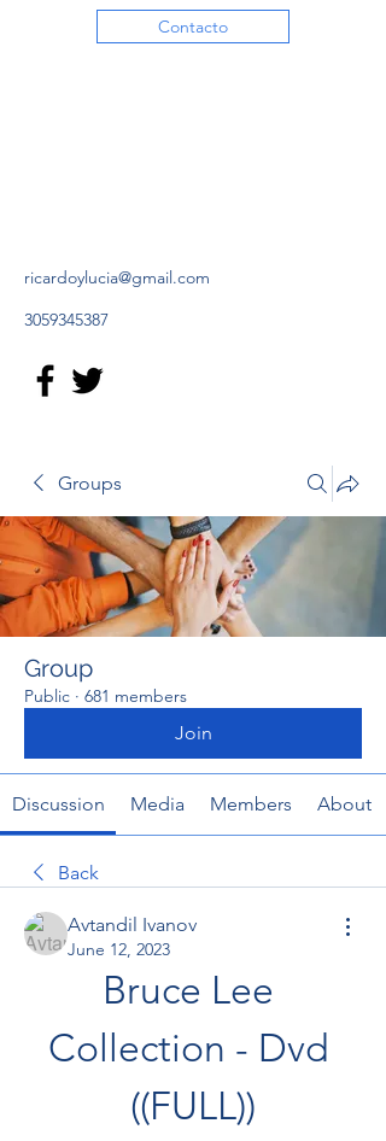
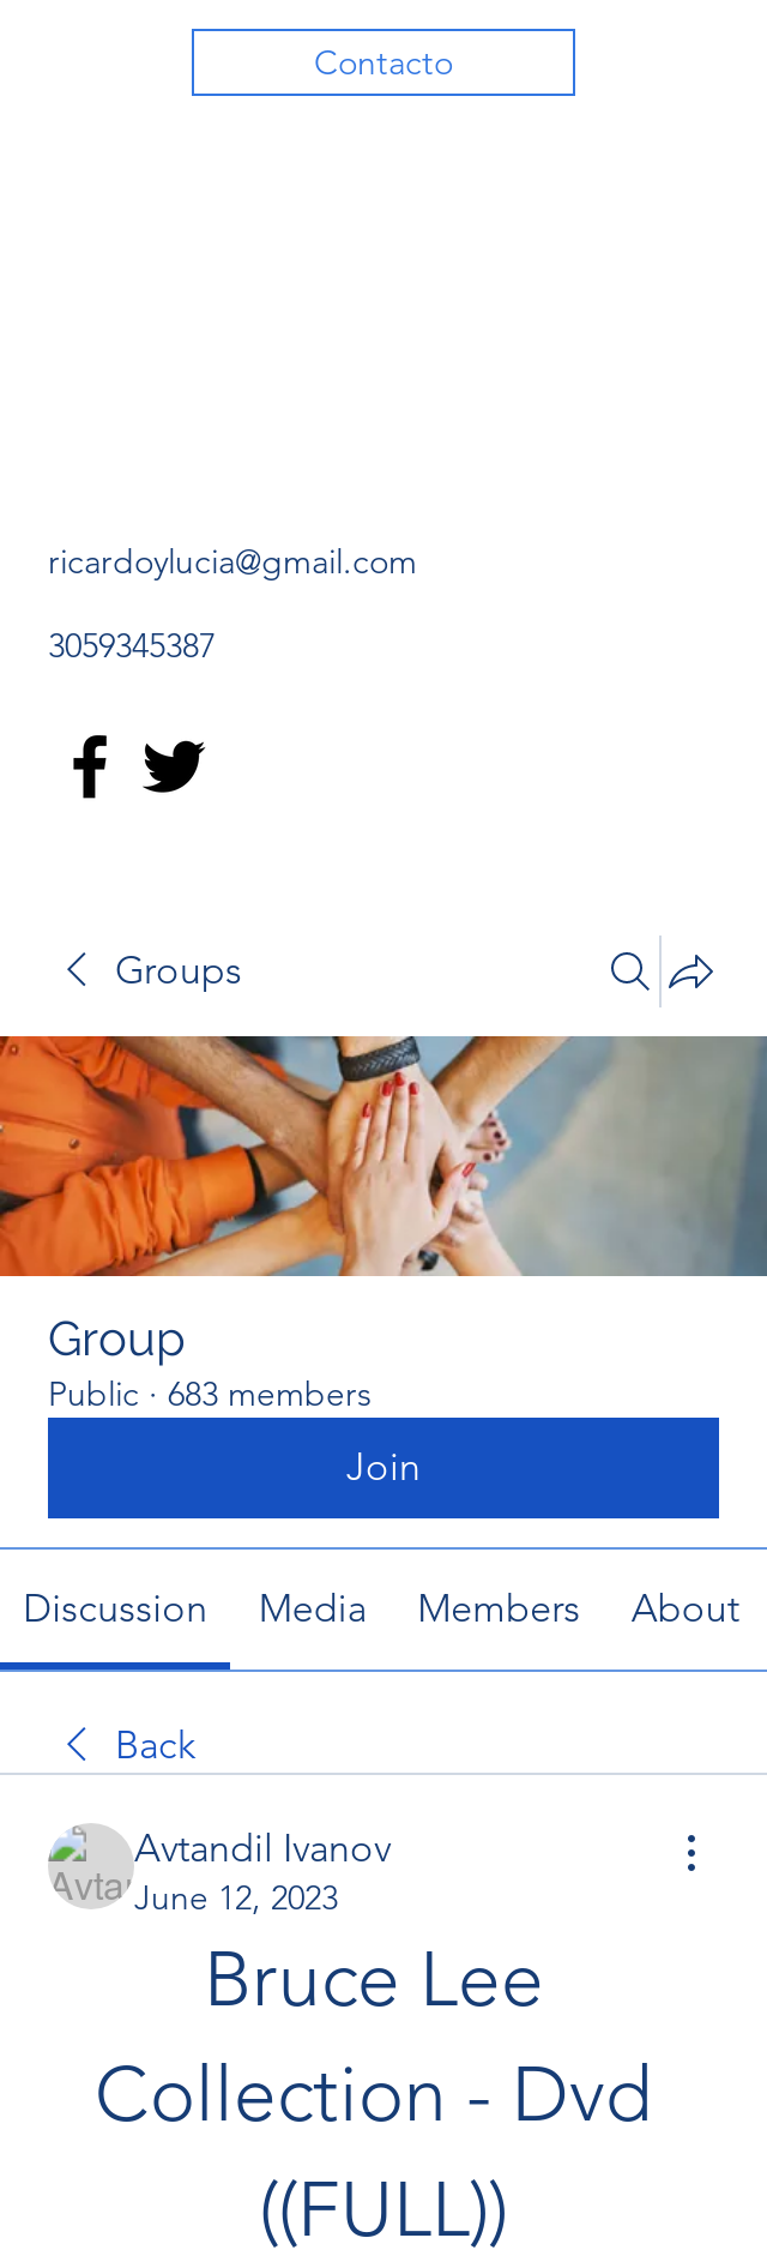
- Public · 681 members
+ Public · 683 members
